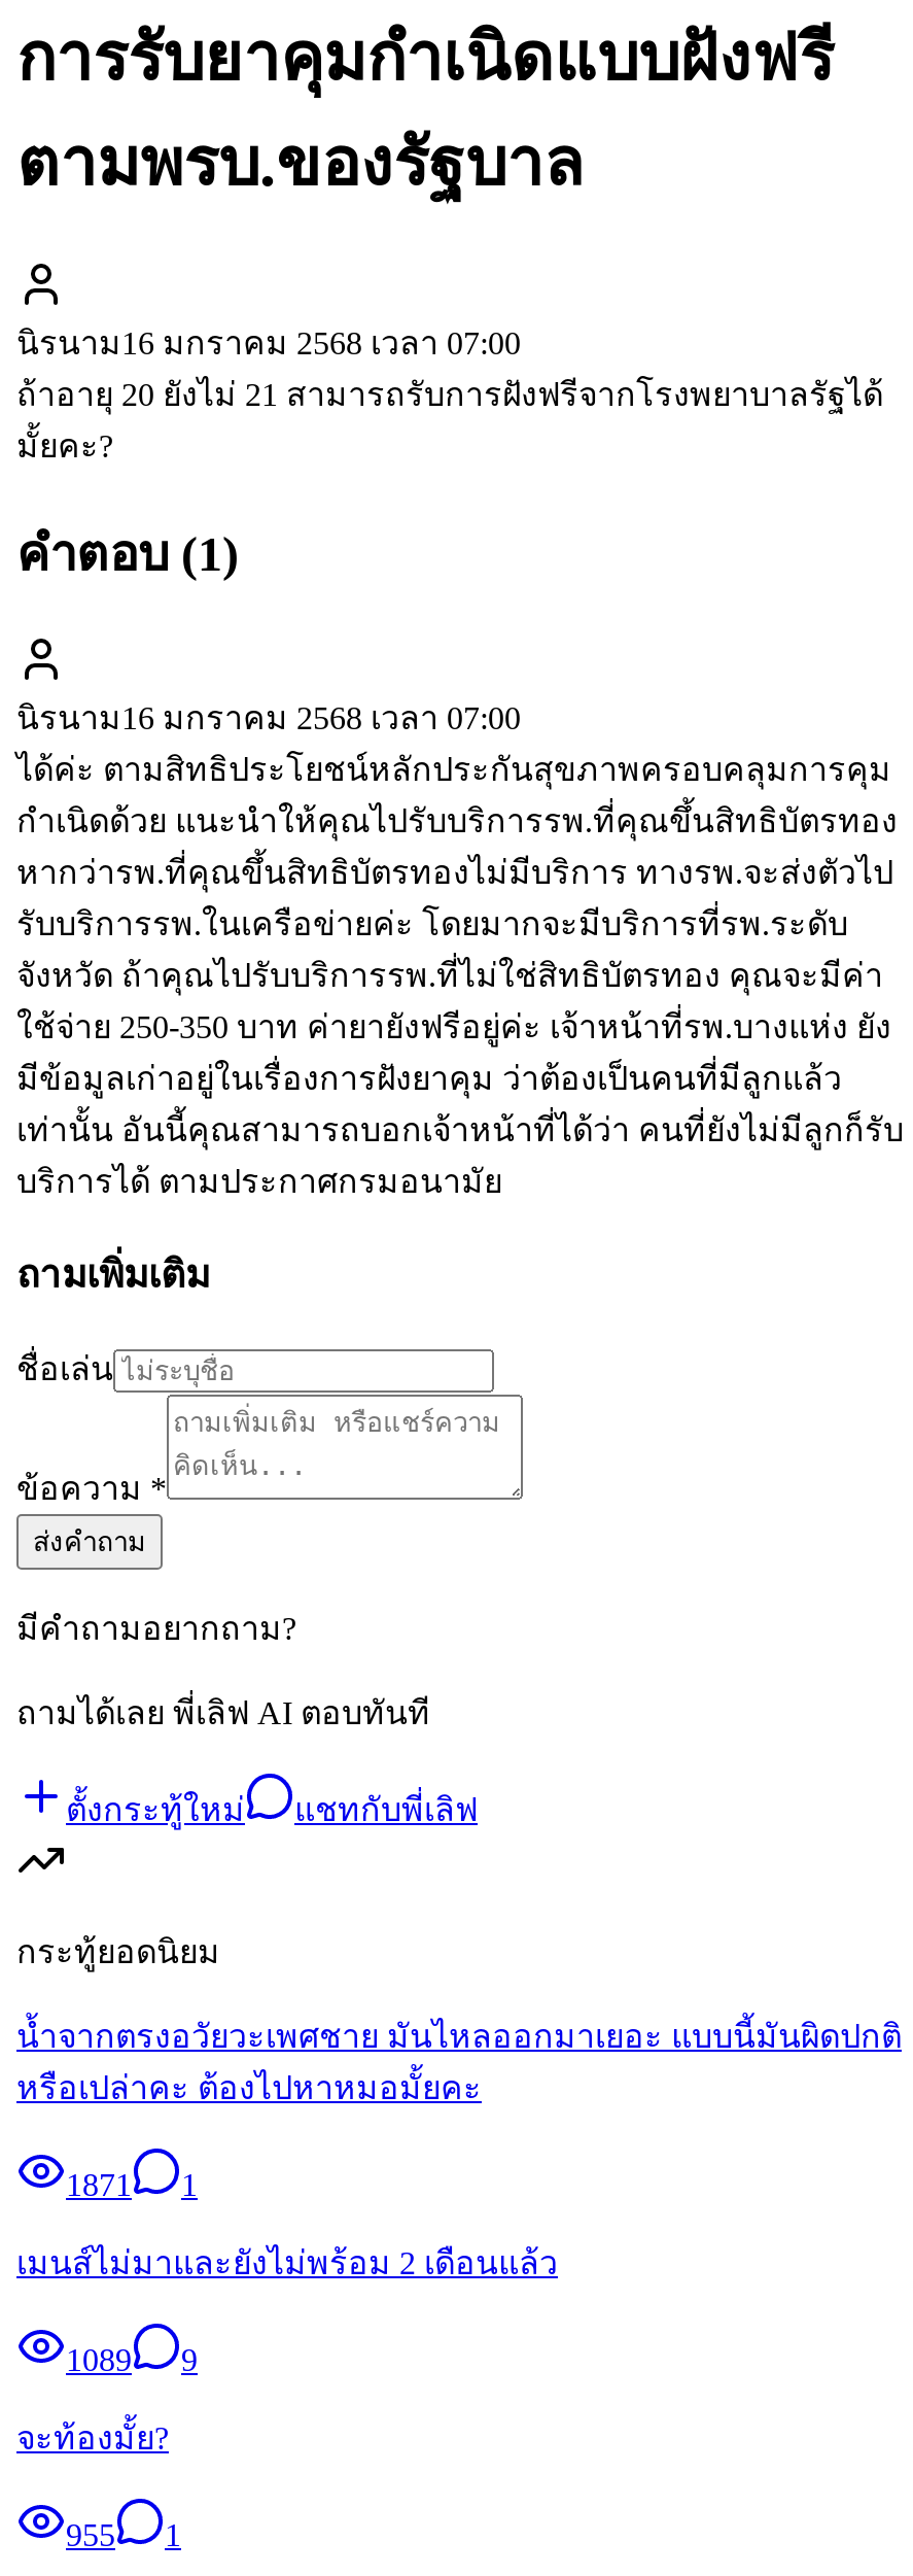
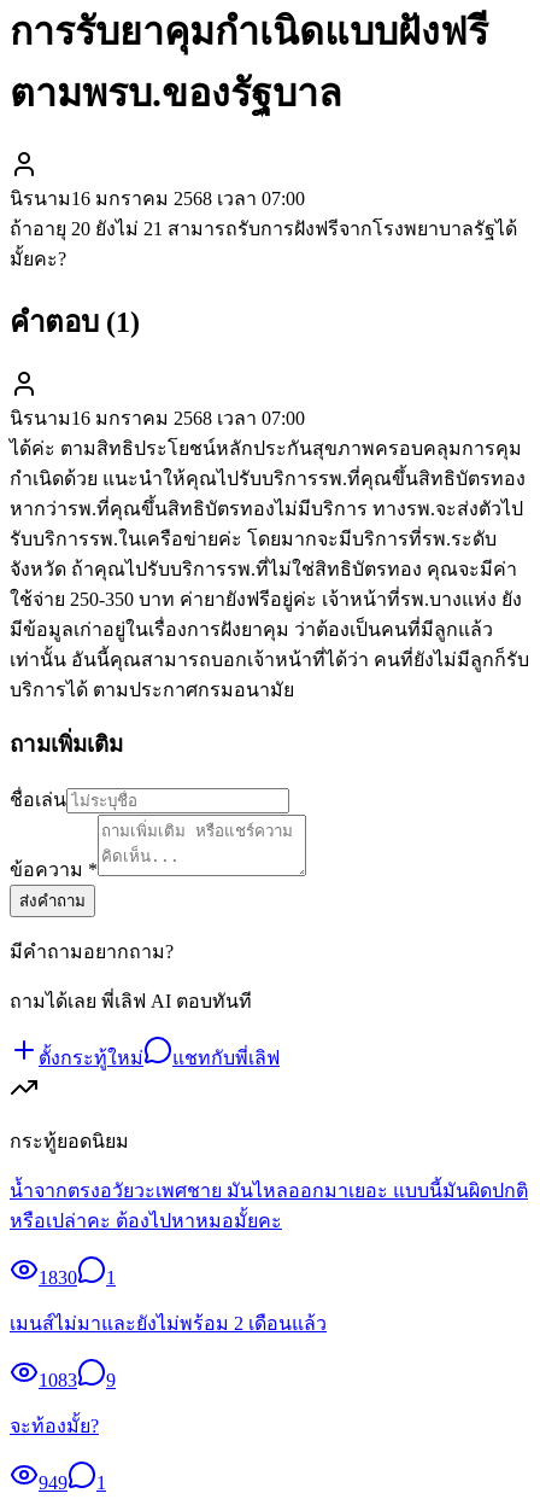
- 1871 1
+ 1830 1

- 1089 9
+ 1083 9

- 955 1
+ 949 1
